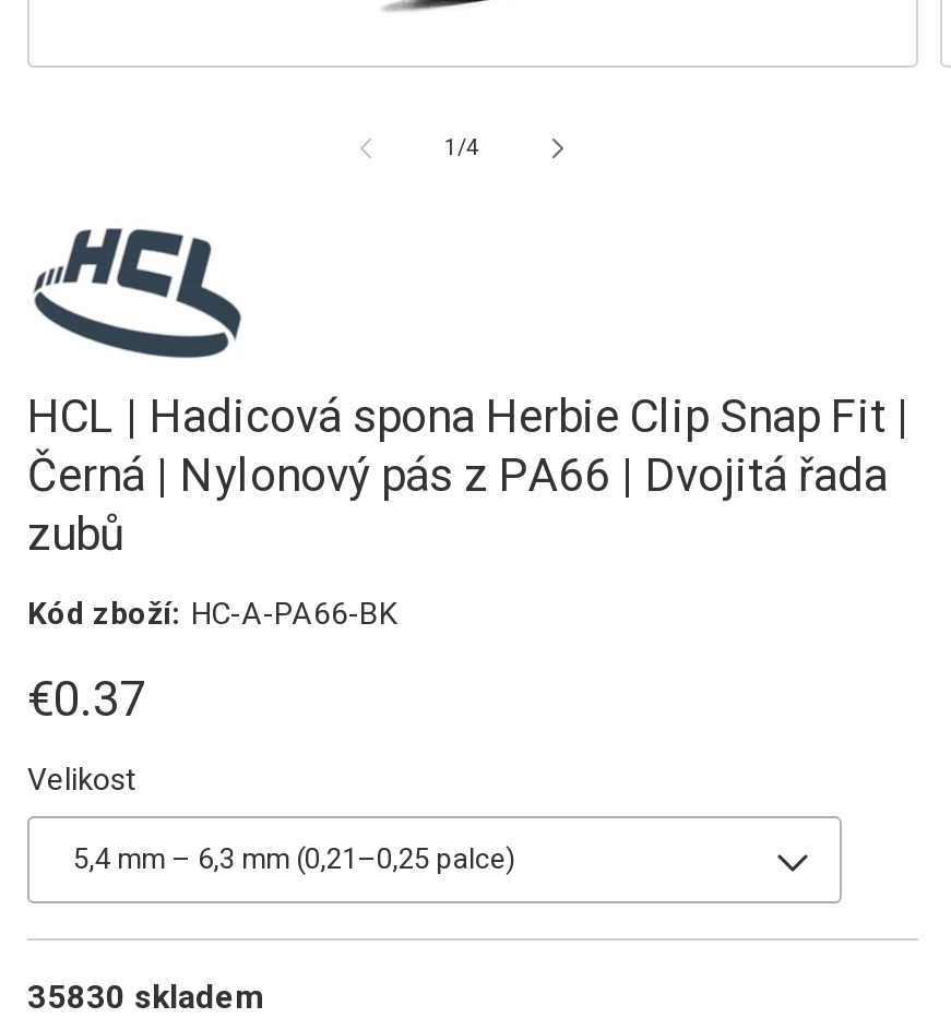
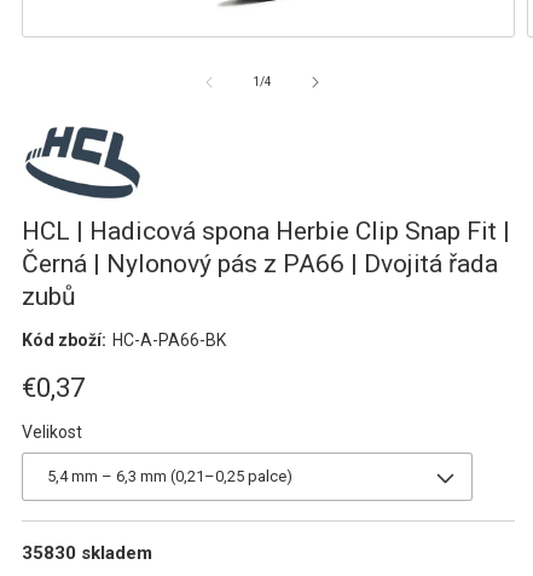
- €0.37
+ €0,37
